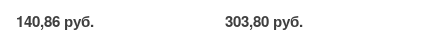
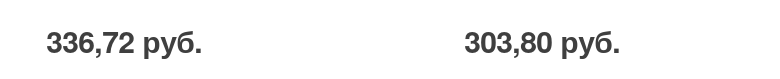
- 140,86 руб.
+ 336,72 руб.
